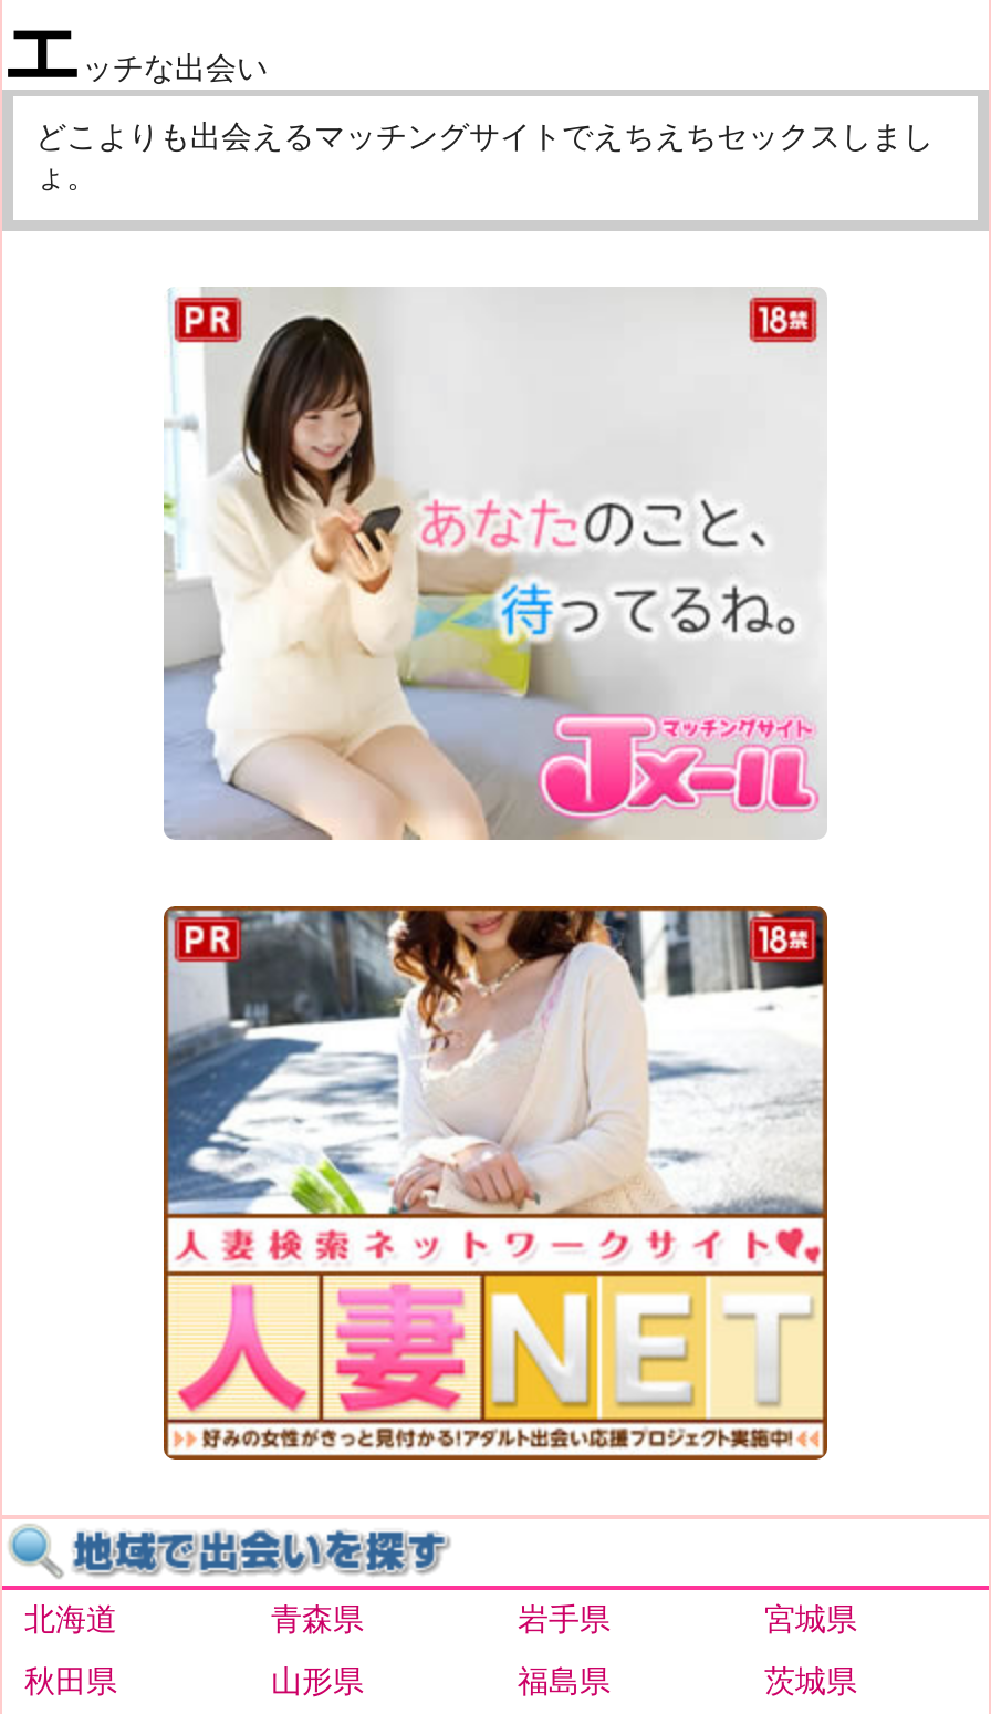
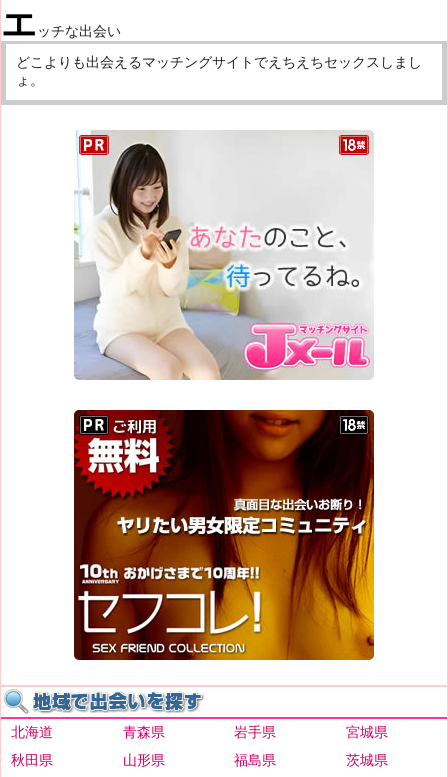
- [image]
+ [image]
